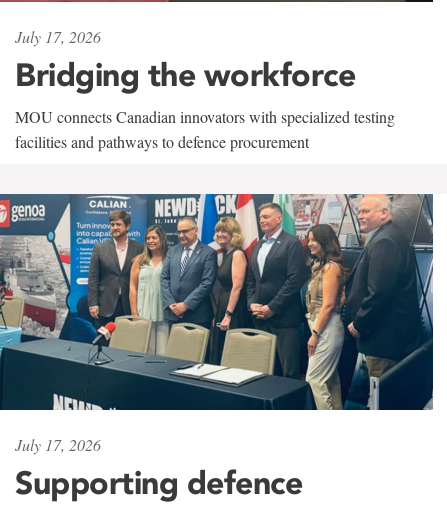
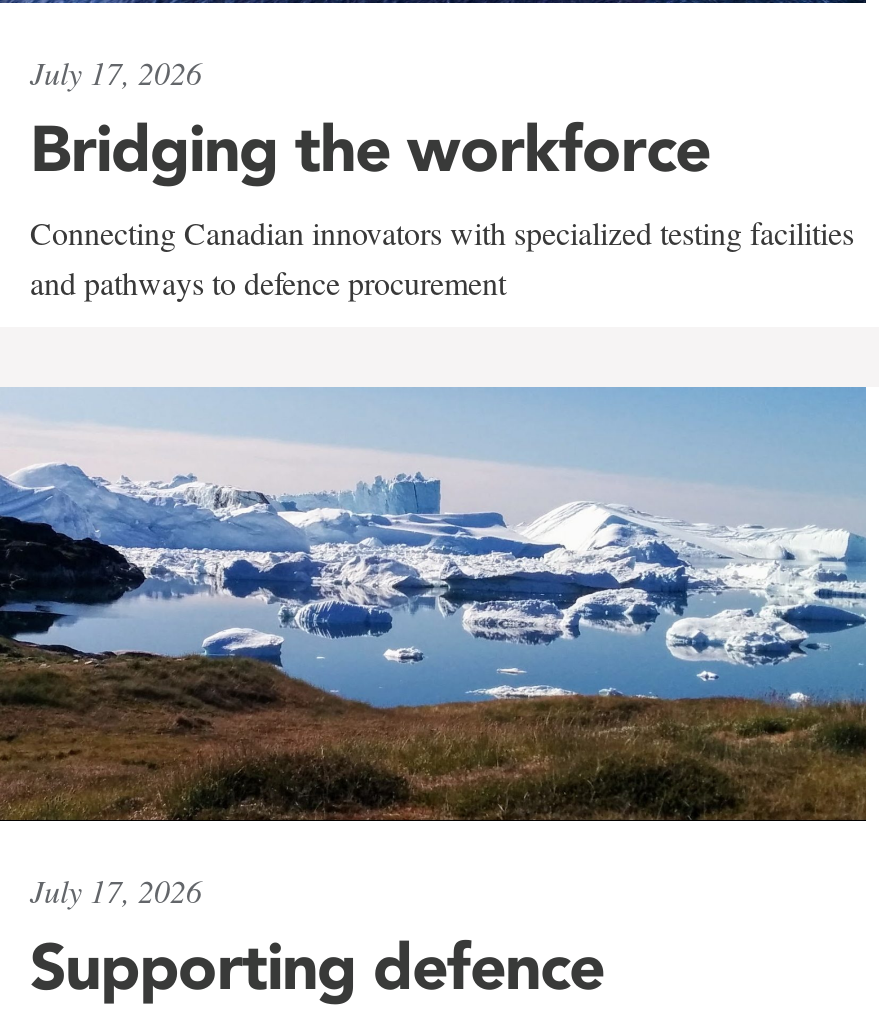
- MOU connects Canadian innovators with specialized testing
- facilities and pathways to defence procurement
+ Connecting Canadian innovators with specialized testing facilities
+ and pathways to defence procurement

- [image]
+ [image]
